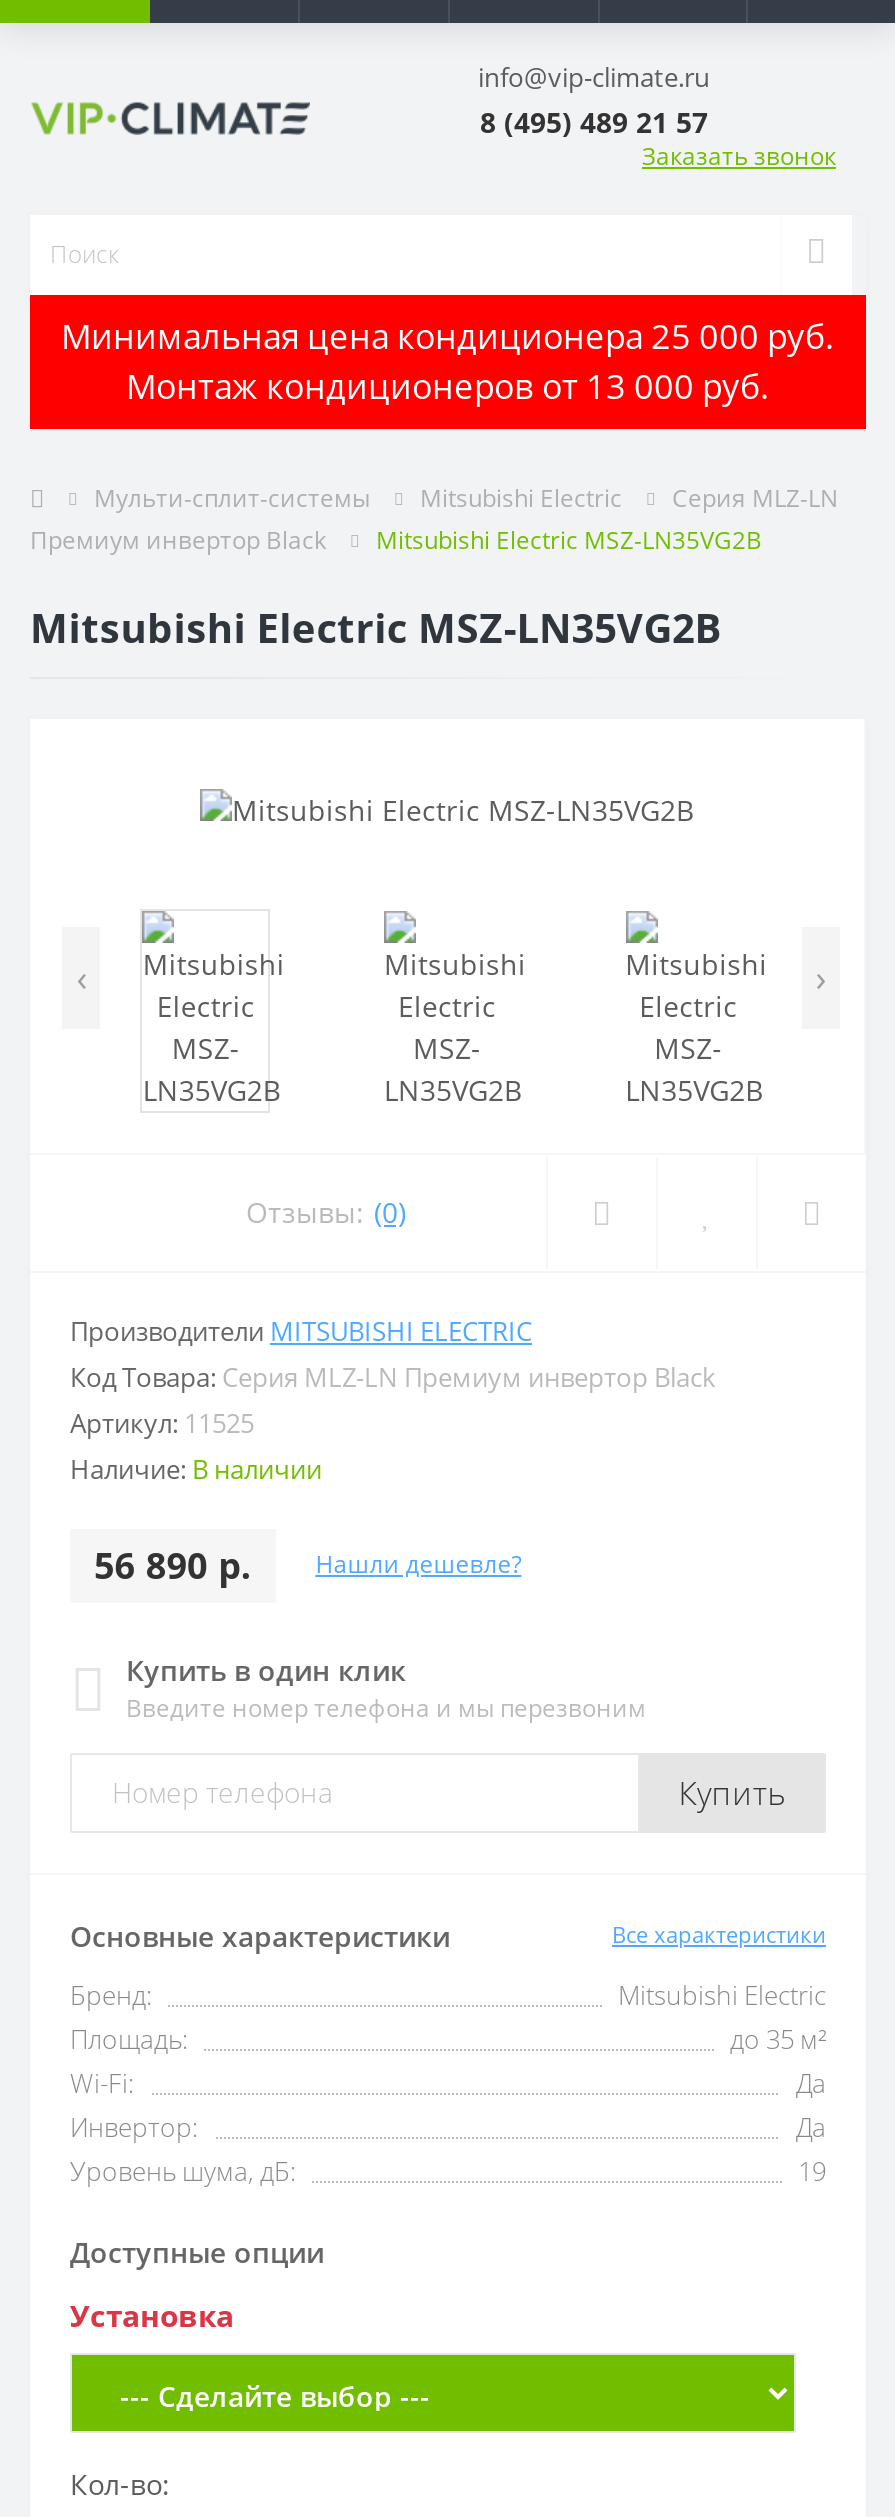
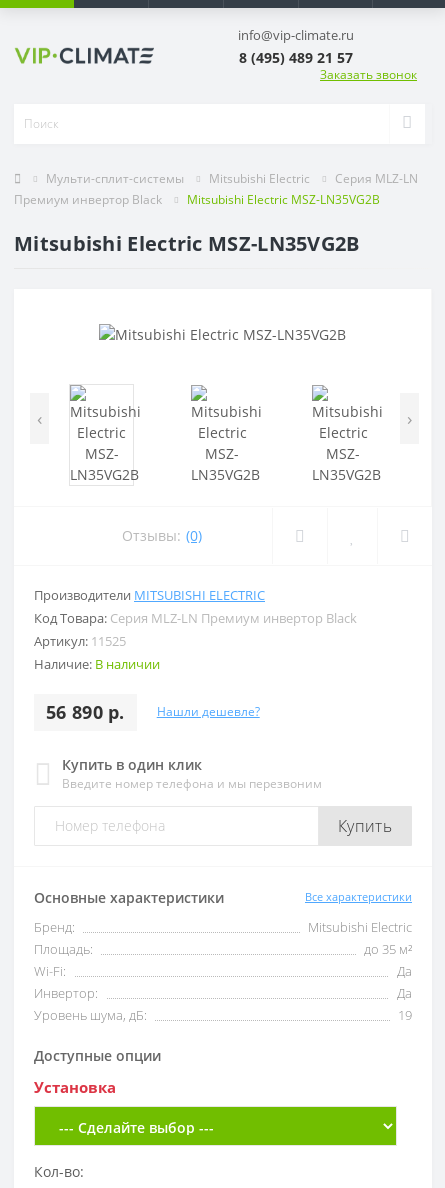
- Минимальная цена кондиционера 25 000 руб.
- Монтаж кондиционеров от 13 000 руб.
